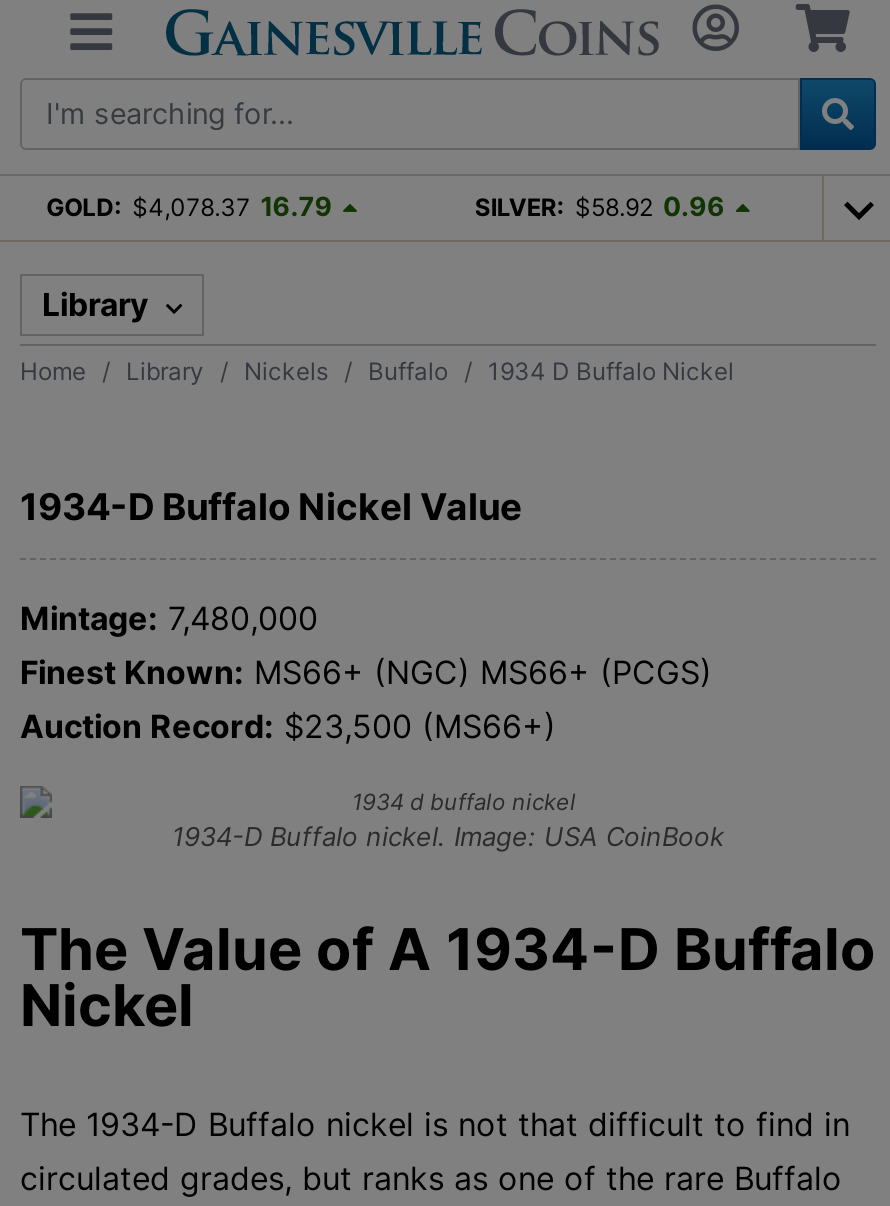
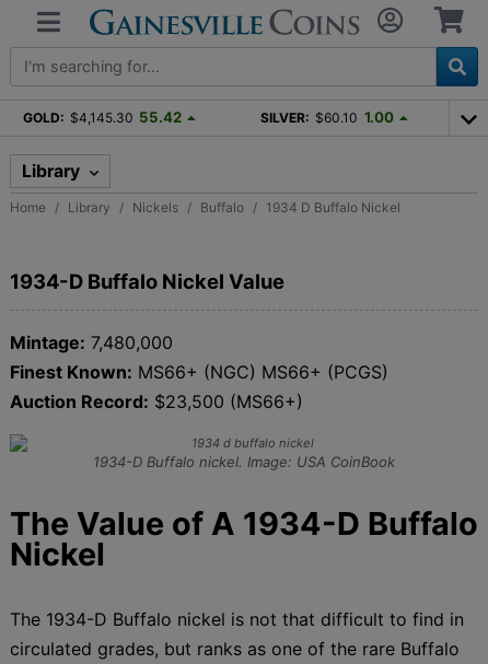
- GOLD: $4,078.37 16.79
+ GOLD: $4,145.30 55.42

- SILVER: $58.92 0.96
+ SILVER: $60.10 1.00
